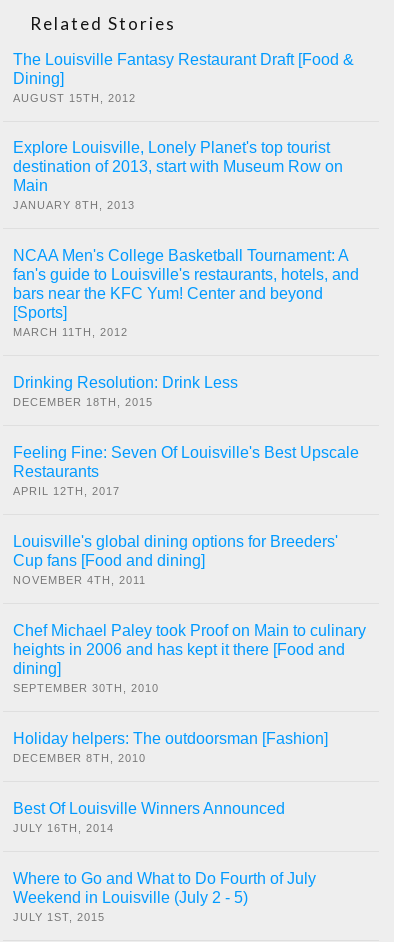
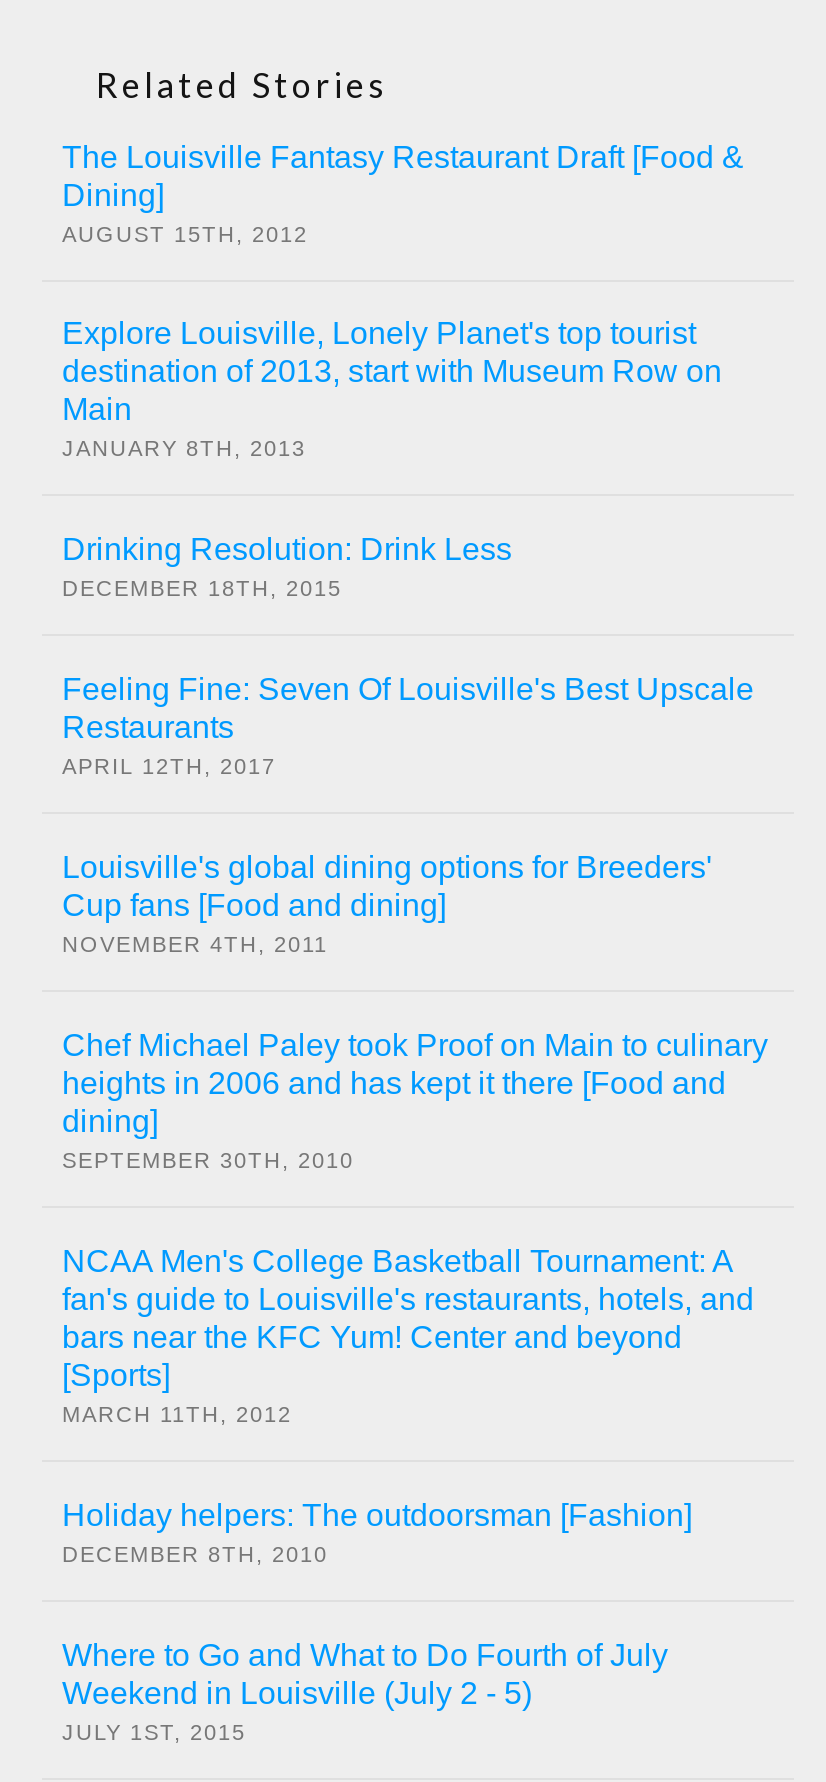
moved down: NCAA Men's College Basketball Tournament: A | fan's guide to Louisville's restaurants, hotels, and | bars near the KFC Yum! Center and beyond | [Sports] | MARCH 11TH, 2012

moved up: Drinking Resolution: Drink Less | DECEMBER 18TH, 2015 | Feeling Fine: Seven Of Louisville's Best Upscale | ... | dining] | SEPTEMBER 30TH, 2010

- Best Of Louisville Winners Announced
- JULY 16TH, 2014
